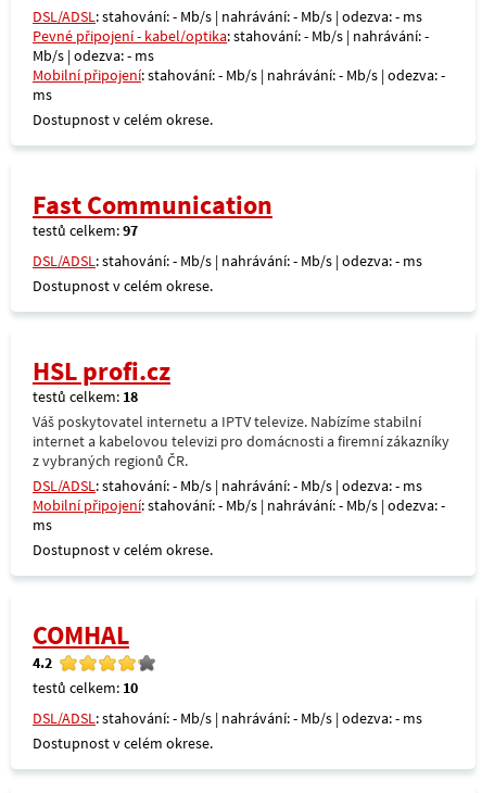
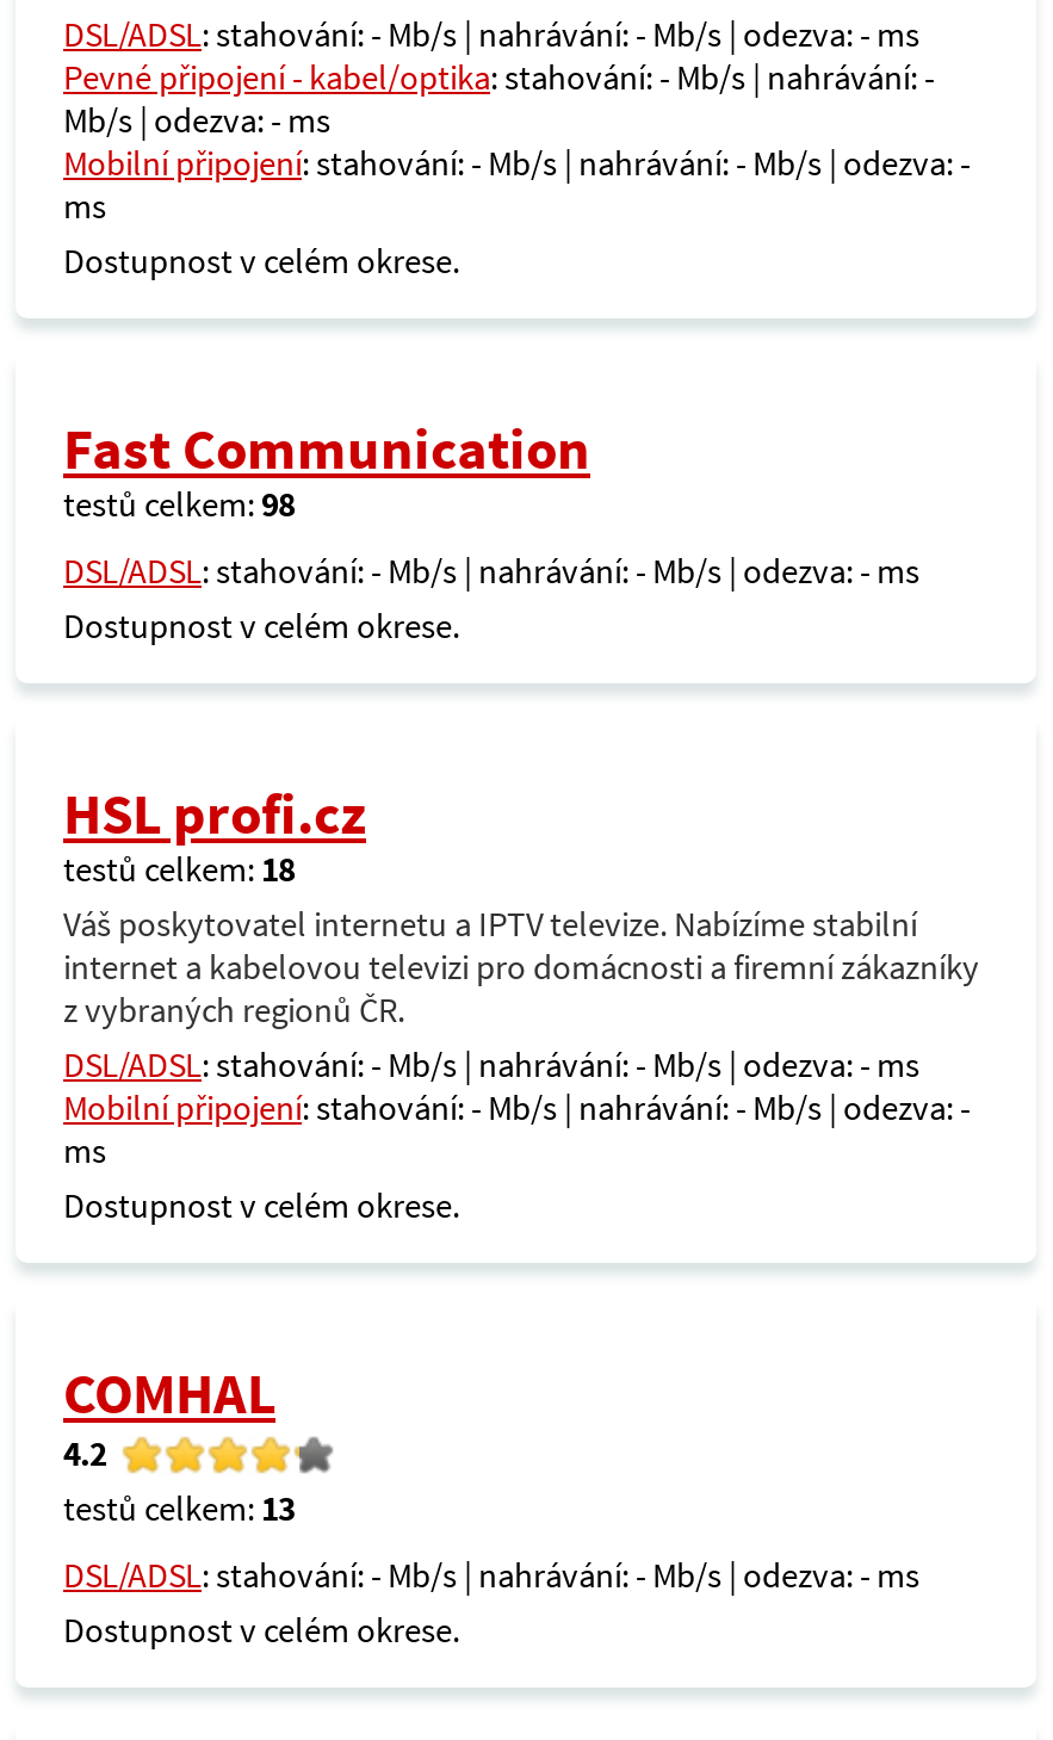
- testů celkem: 97
+ testů celkem: 98

- testů celkem: 10
+ testů celkem: 13
